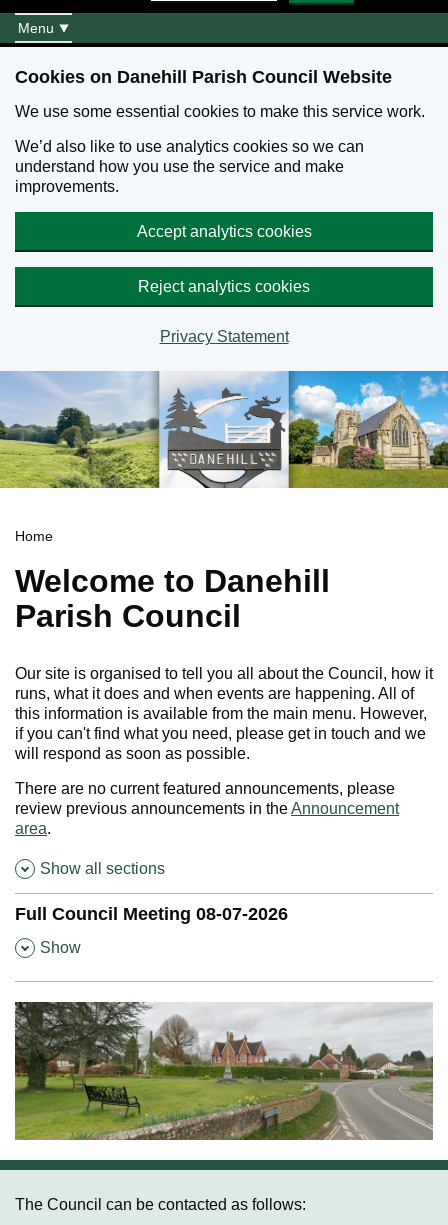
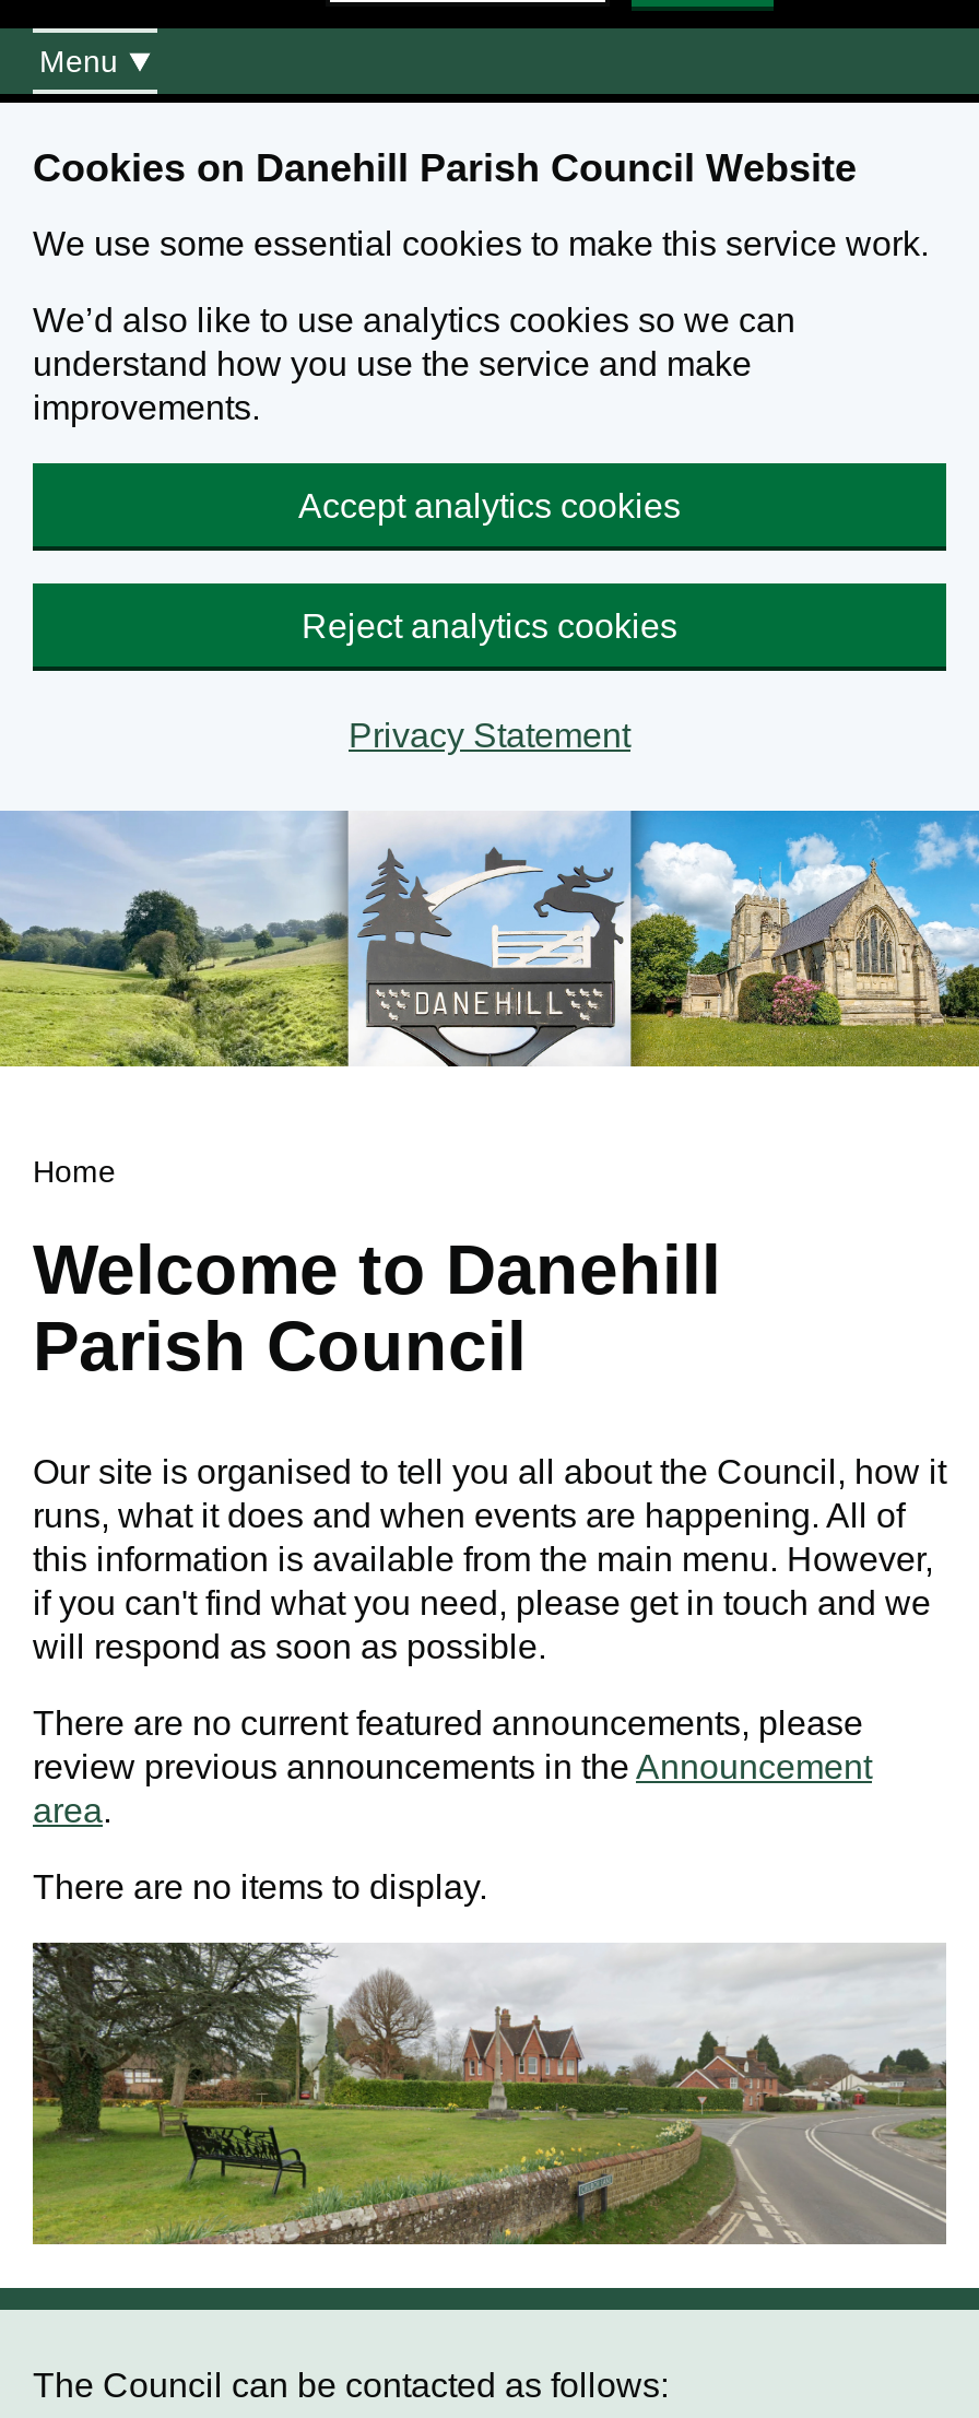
- Show all sections
- Full Council Meeting 08-07-2026
- , Show
+ There are no items to display.
